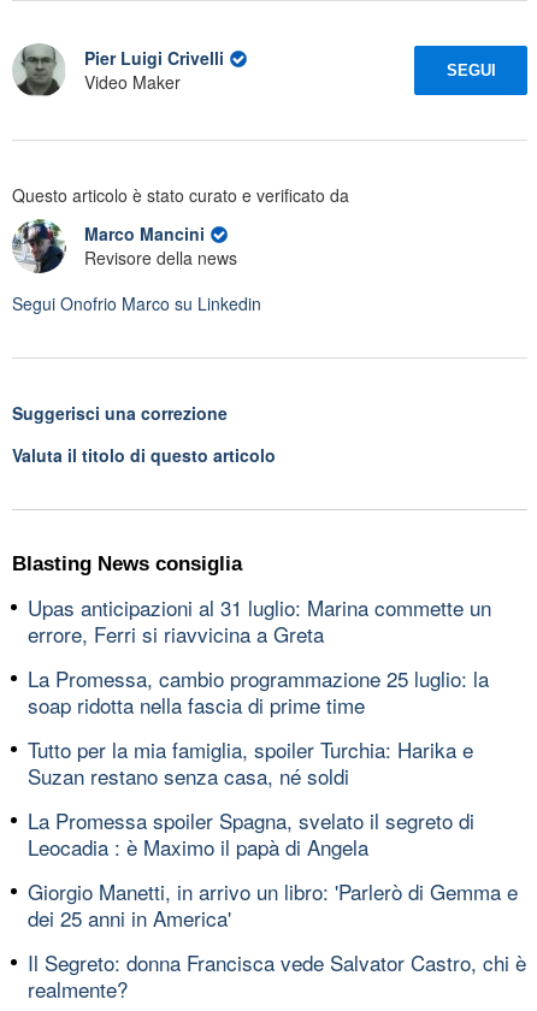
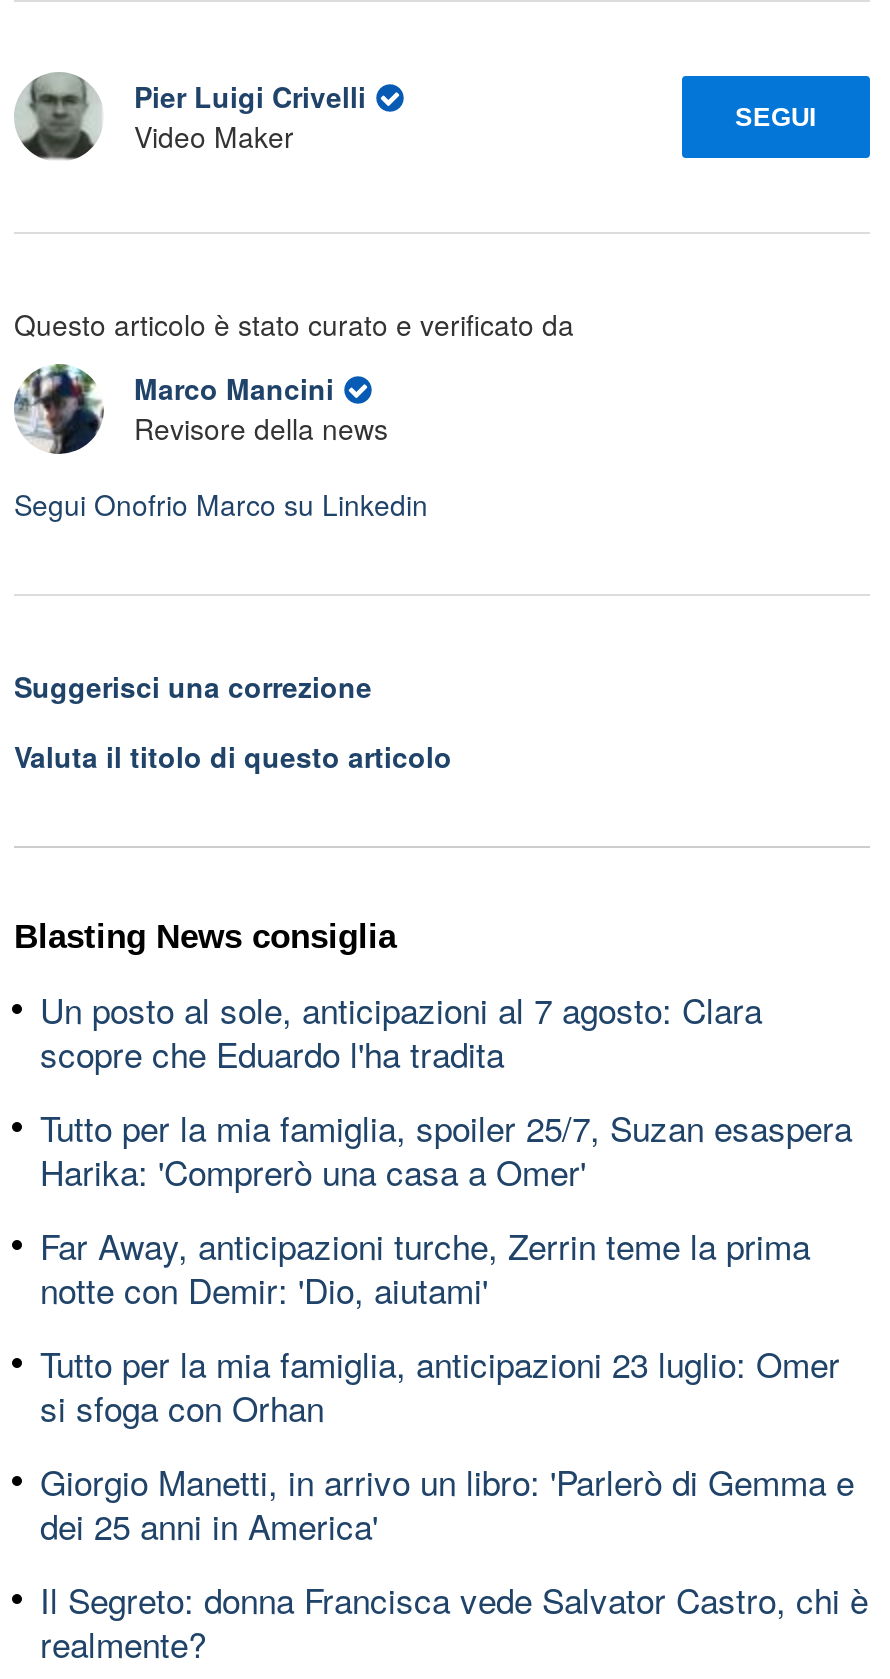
- Upas anticipazioni al 31 luglio: Marina commette un
- errore, Ferri si riavvicina a Greta
+ Un posto al sole, anticipazioni al 7 agosto: Clara
+ scopre che Eduardo l'ha tradita

- La Promessa, cambio programmazione 25 luglio: la
- soap ridotta nella fascia di prime time
+ Tutto per la mia famiglia, spoiler 25/7, Suzan esaspera
+ Harika: 'Comprerò una casa a Omer'

- Tutto per la mia famiglia, spoiler Turchia: Harika e
- Suzan restano senza casa, né soldi
+ Far Away, anticipazioni turche, Zerrin teme la prima
+ notte con Demir: 'Dio, aiutami'

- La Promessa spoiler Spagna, svelato il segreto di
- Leocadia : è Maximo il papà di Angela
+ Tutto per la mia famiglia, anticipazioni 23 luglio: Omer
+ si sfoga con Orhan
